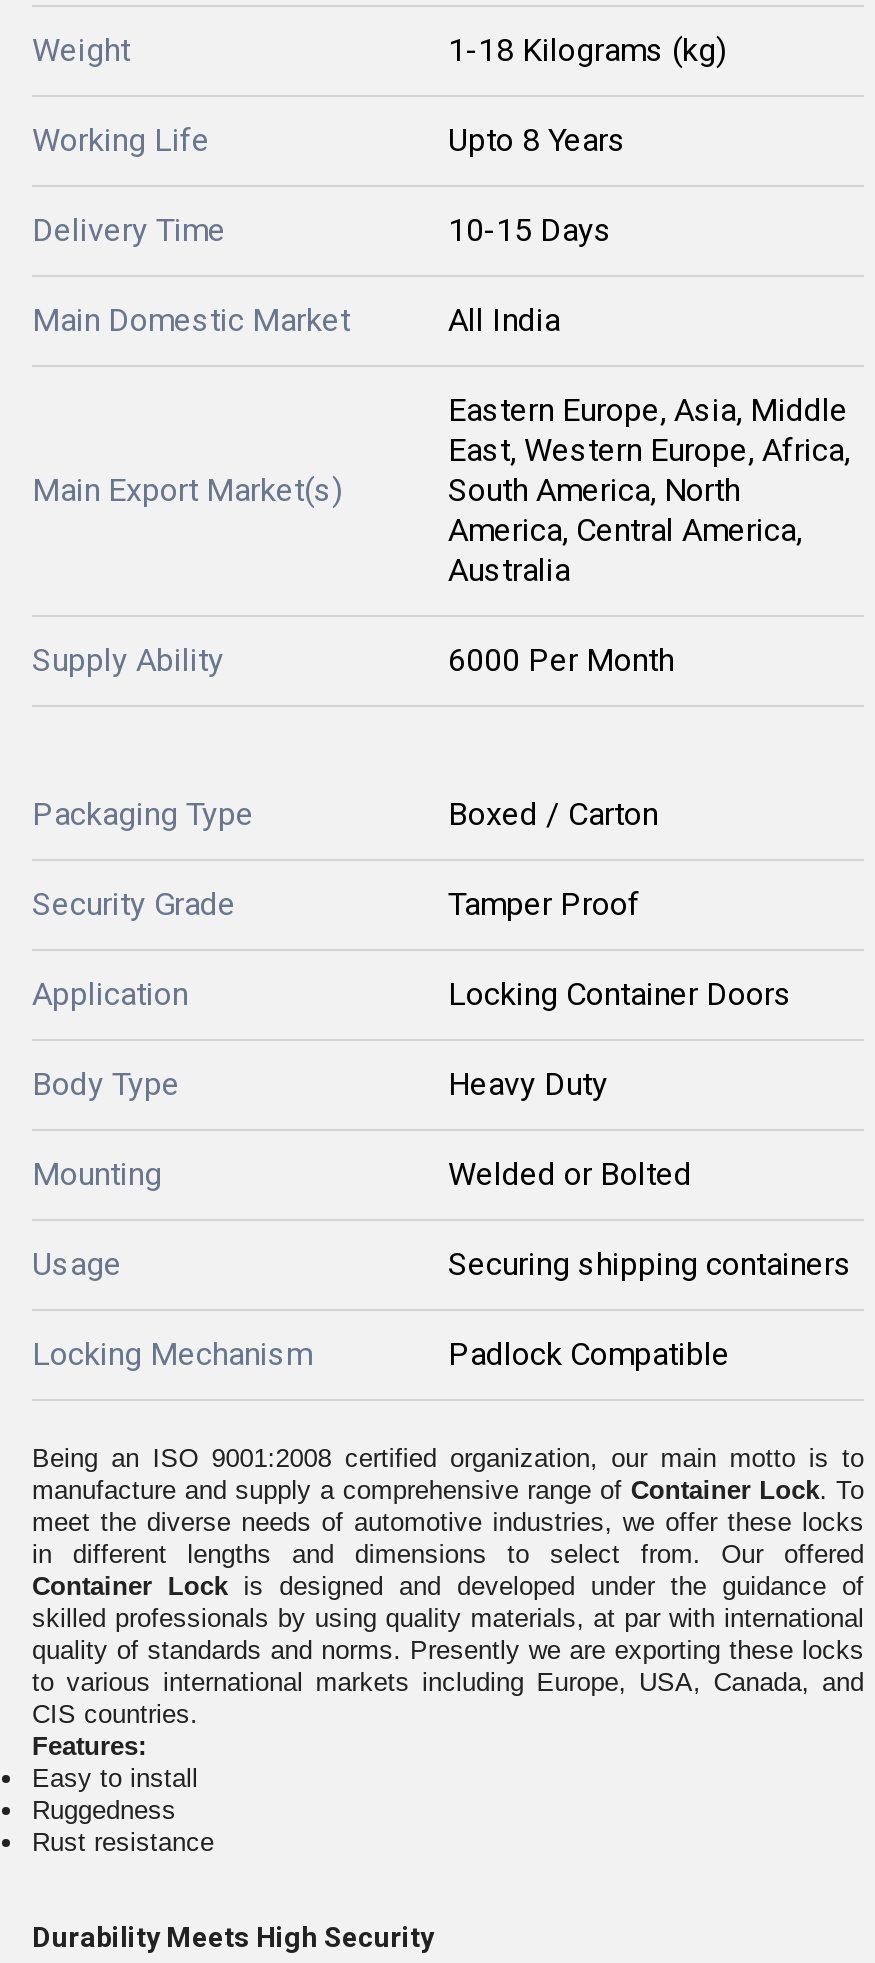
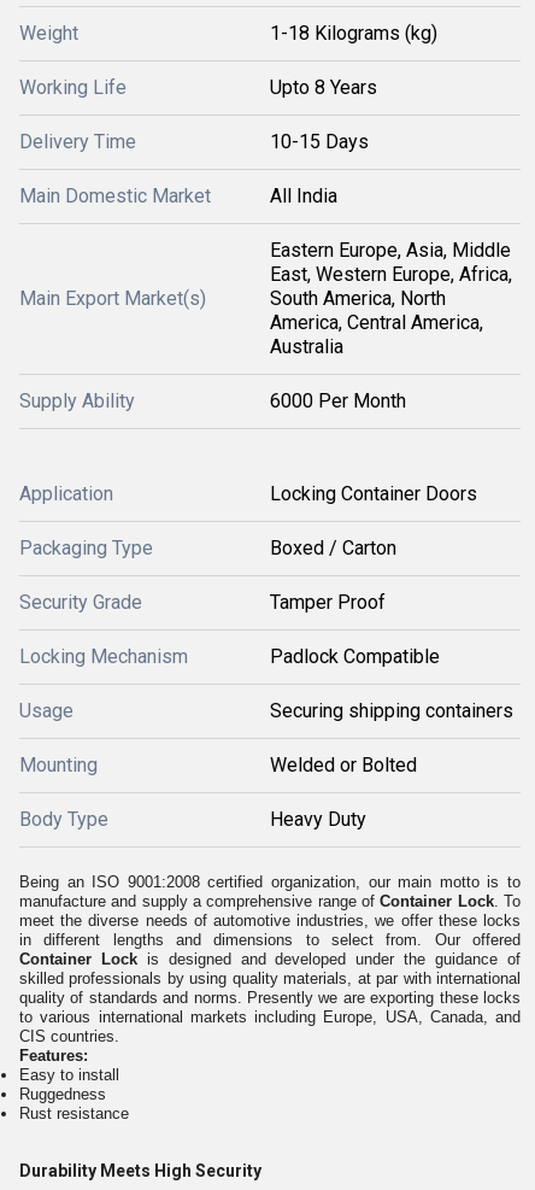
moved down: Packaging Type | Boxed / Carton | Security Grade | Tamper Proof

moved up: Application | Locking Container Doors

moved down: Usage | Securing shipping containers | Mounting | Welded or Bolted | Body Type | Heavy Duty

moved up: Locking Mechanism | Padlock Compatible
